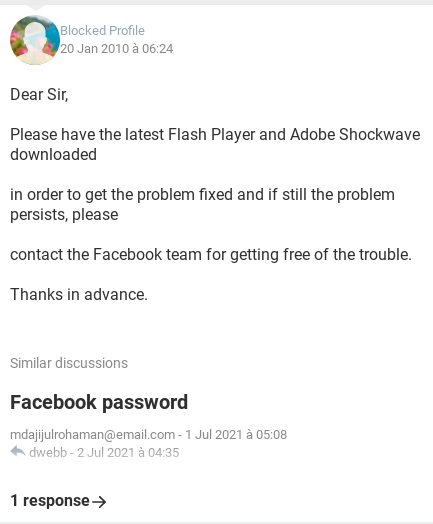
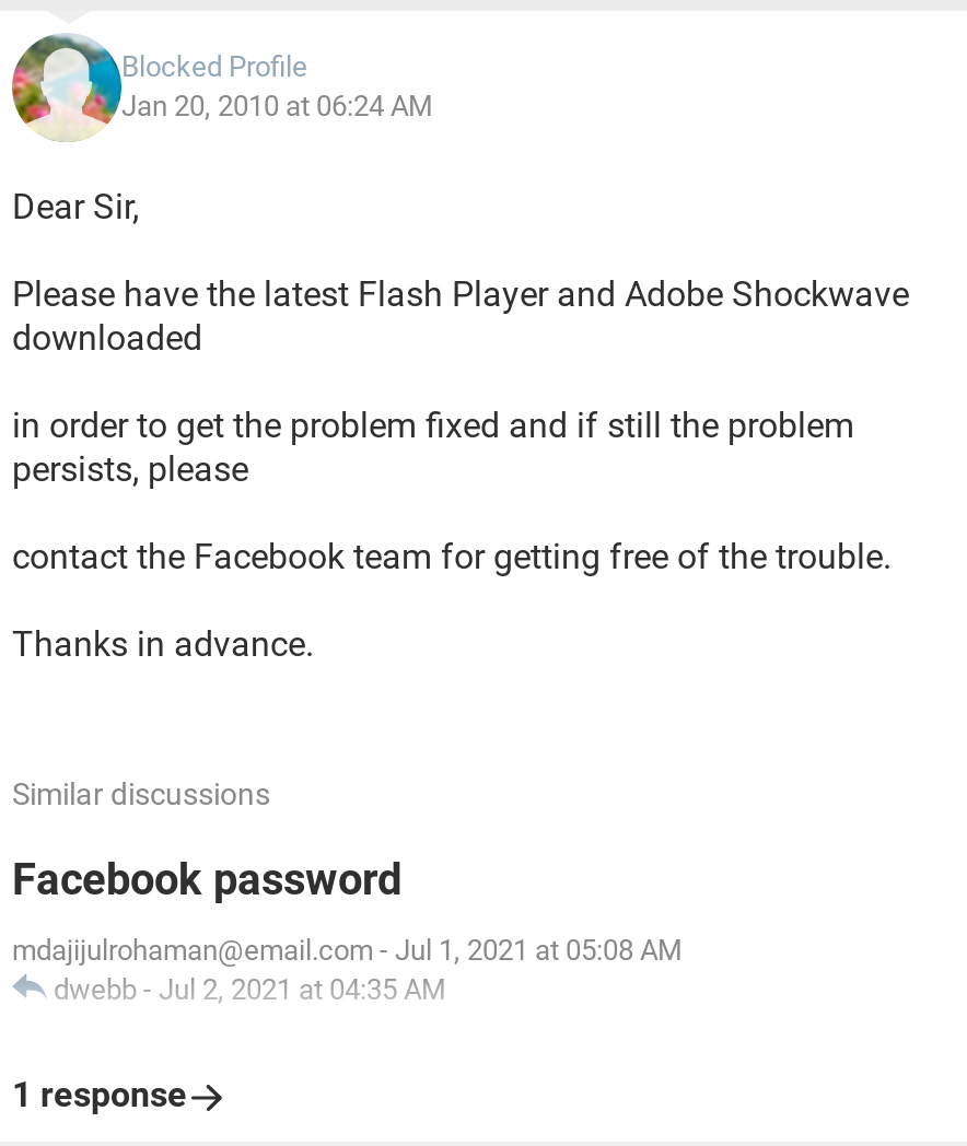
- 20 Jan 2010 à 06:24
+ Jan 20, 2010 at 06:24 AM

- mdajijulrohaman@email.com - 1 Jul 2021 à 05:08
- dwebb - 2 Jul 2021 à 04:35
+ mdajijulrohaman@email.com - Jul 1, 2021 at 05:08 AM
+ dwebb - Jul 2, 2021 at 04:35 AM
